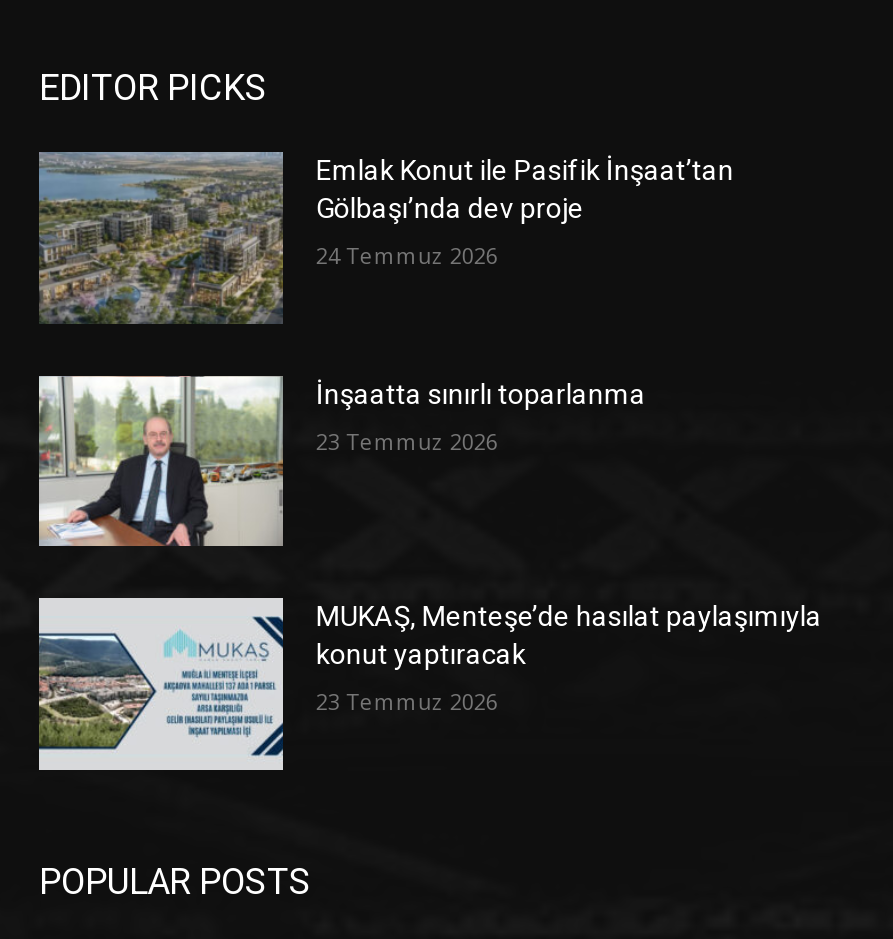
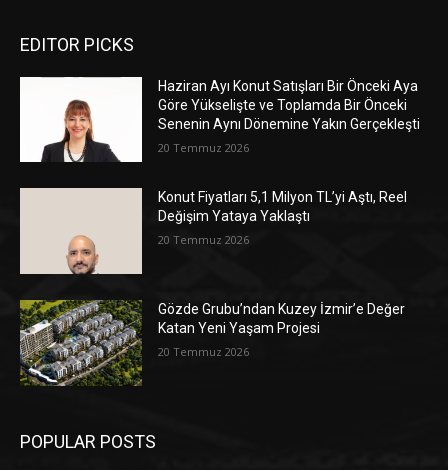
- [image]
- Emlak Konut ile Pasifik İnşaat’tan
- Gölbaşı’nda dev proje
+ [image]
+ Haziran Ayı Konut Satışları Bir Önceki Aya
+ Göre Yükselişte ve Toplamda Bir Önceki
+ Senenin Aynı Dönemine Yakın Gerçekleşti

- 24 Temmuz 2026
+ 20 Temmuz 2026

- [image]
- İnşaatta sınırlı toparlanma
+ [image]
+ Konut Fiyatları 5,1 Milyon TL’yi Aştı, Reel
+ Değişim Yataya Yaklaştı

- 23 Temmuz 2026
+ 20 Temmuz 2026

- [image]
- MUKAŞ, Menteşe’de hasılat paylaşımıyla
- konut yaptıracak
+ [image]
+ Gözde Grubu’ndan Kuzey İzmir’e Değer
+ Katan Yeni Yaşam Projesi

- 23 Temmuz 2026
+ 20 Temmuz 2026
